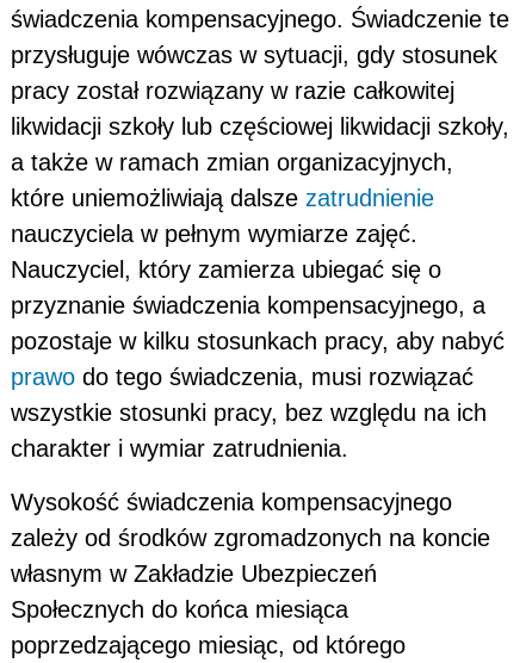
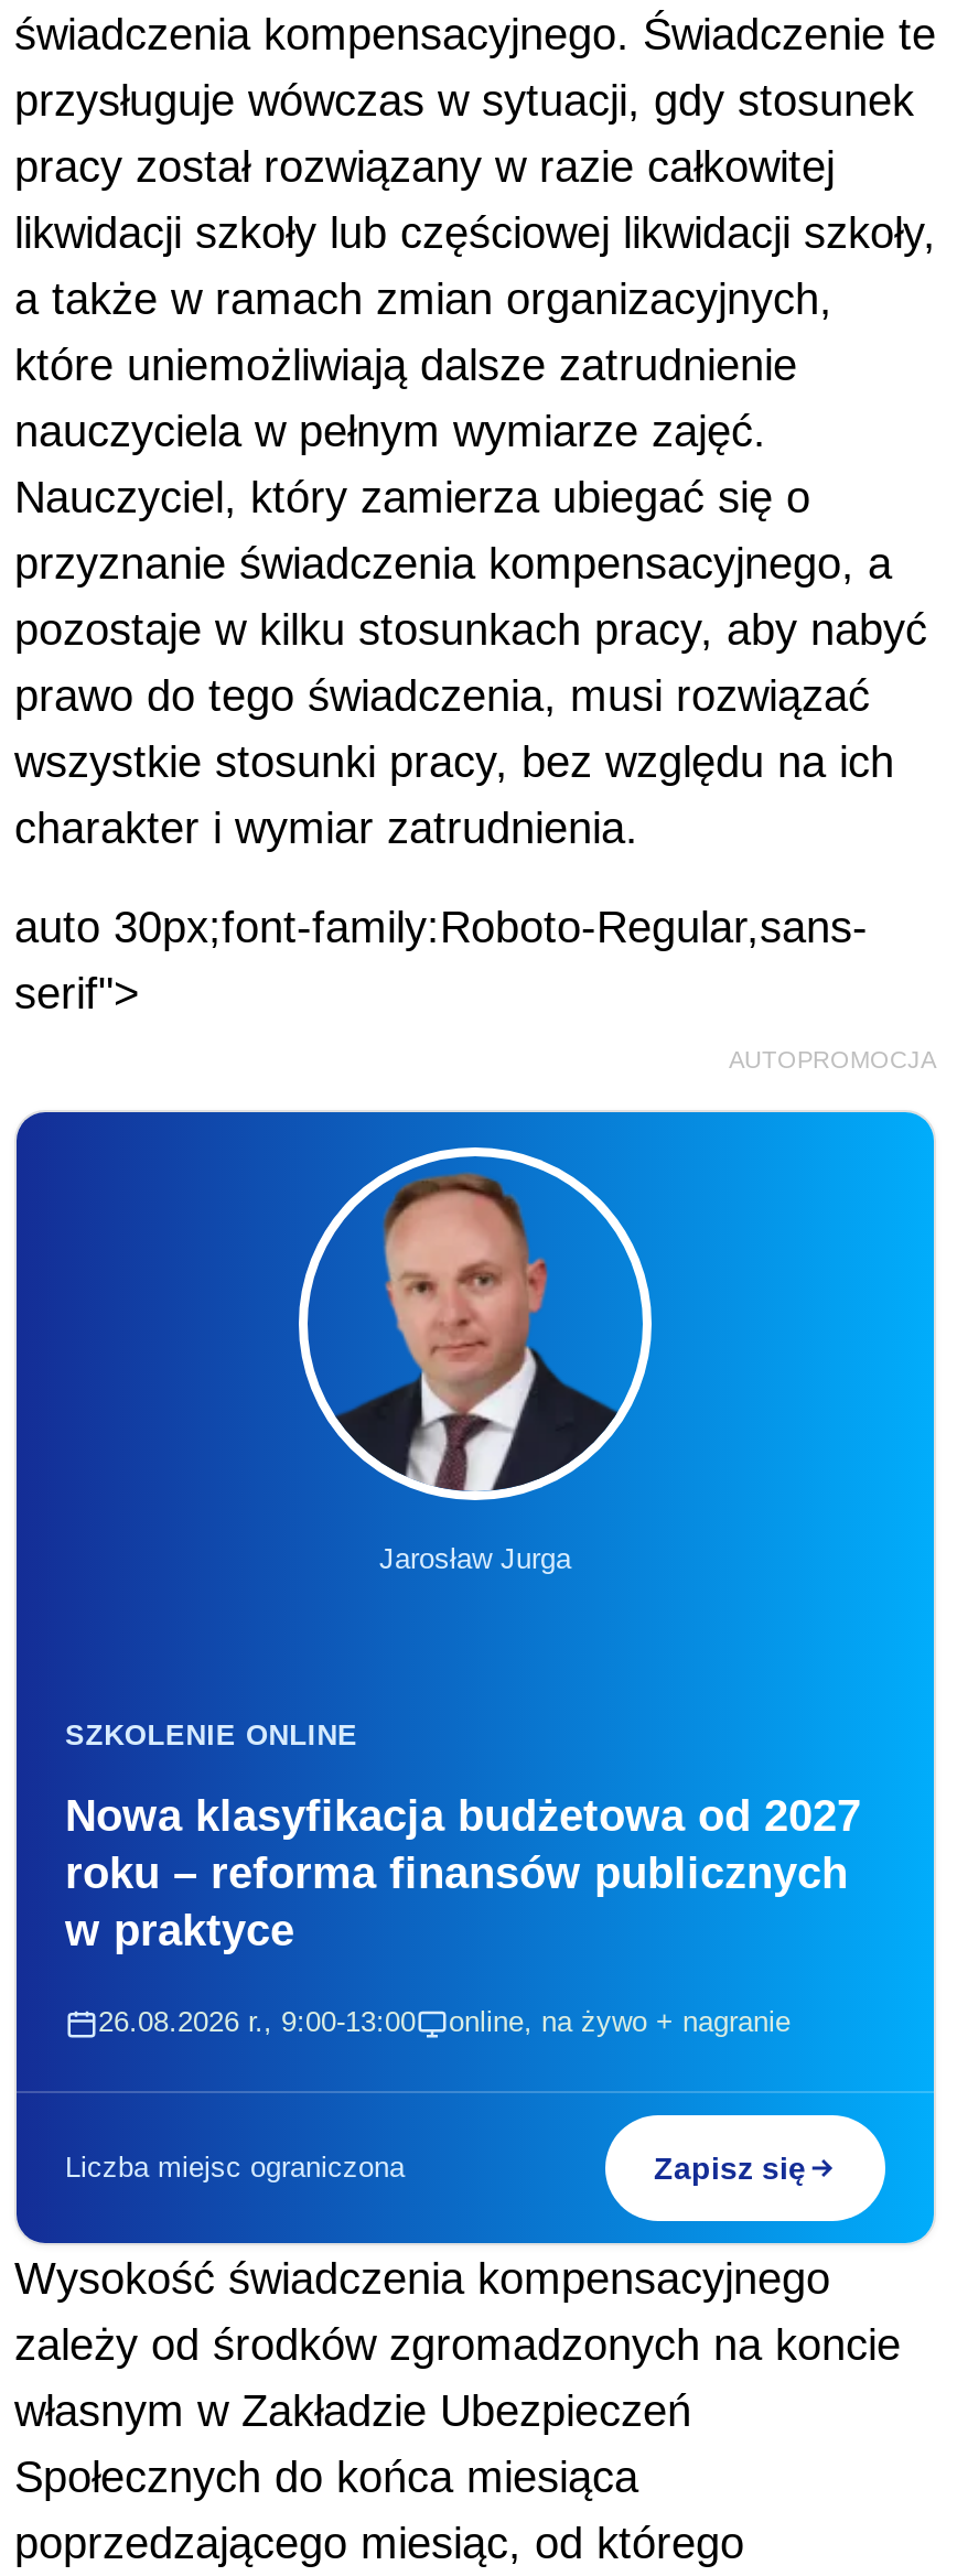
+ auto 30px;font-family:Roboto-Regular,sans-
+ serif">
+ AUTOPROMOCJA

+ [image]
+ Jarosław Jurga

+ SZKOLENIE ONLINE
+ Nowa klasyfikacja budżetowa od 2027
+ roku – reforma finansów publicznych
+ w praktyce
+ 26.08.2026 r., 9:00-13:00
+ online, na żywo + nagranie

+ Liczba miejsc ograniczona
+ Zapisz się
